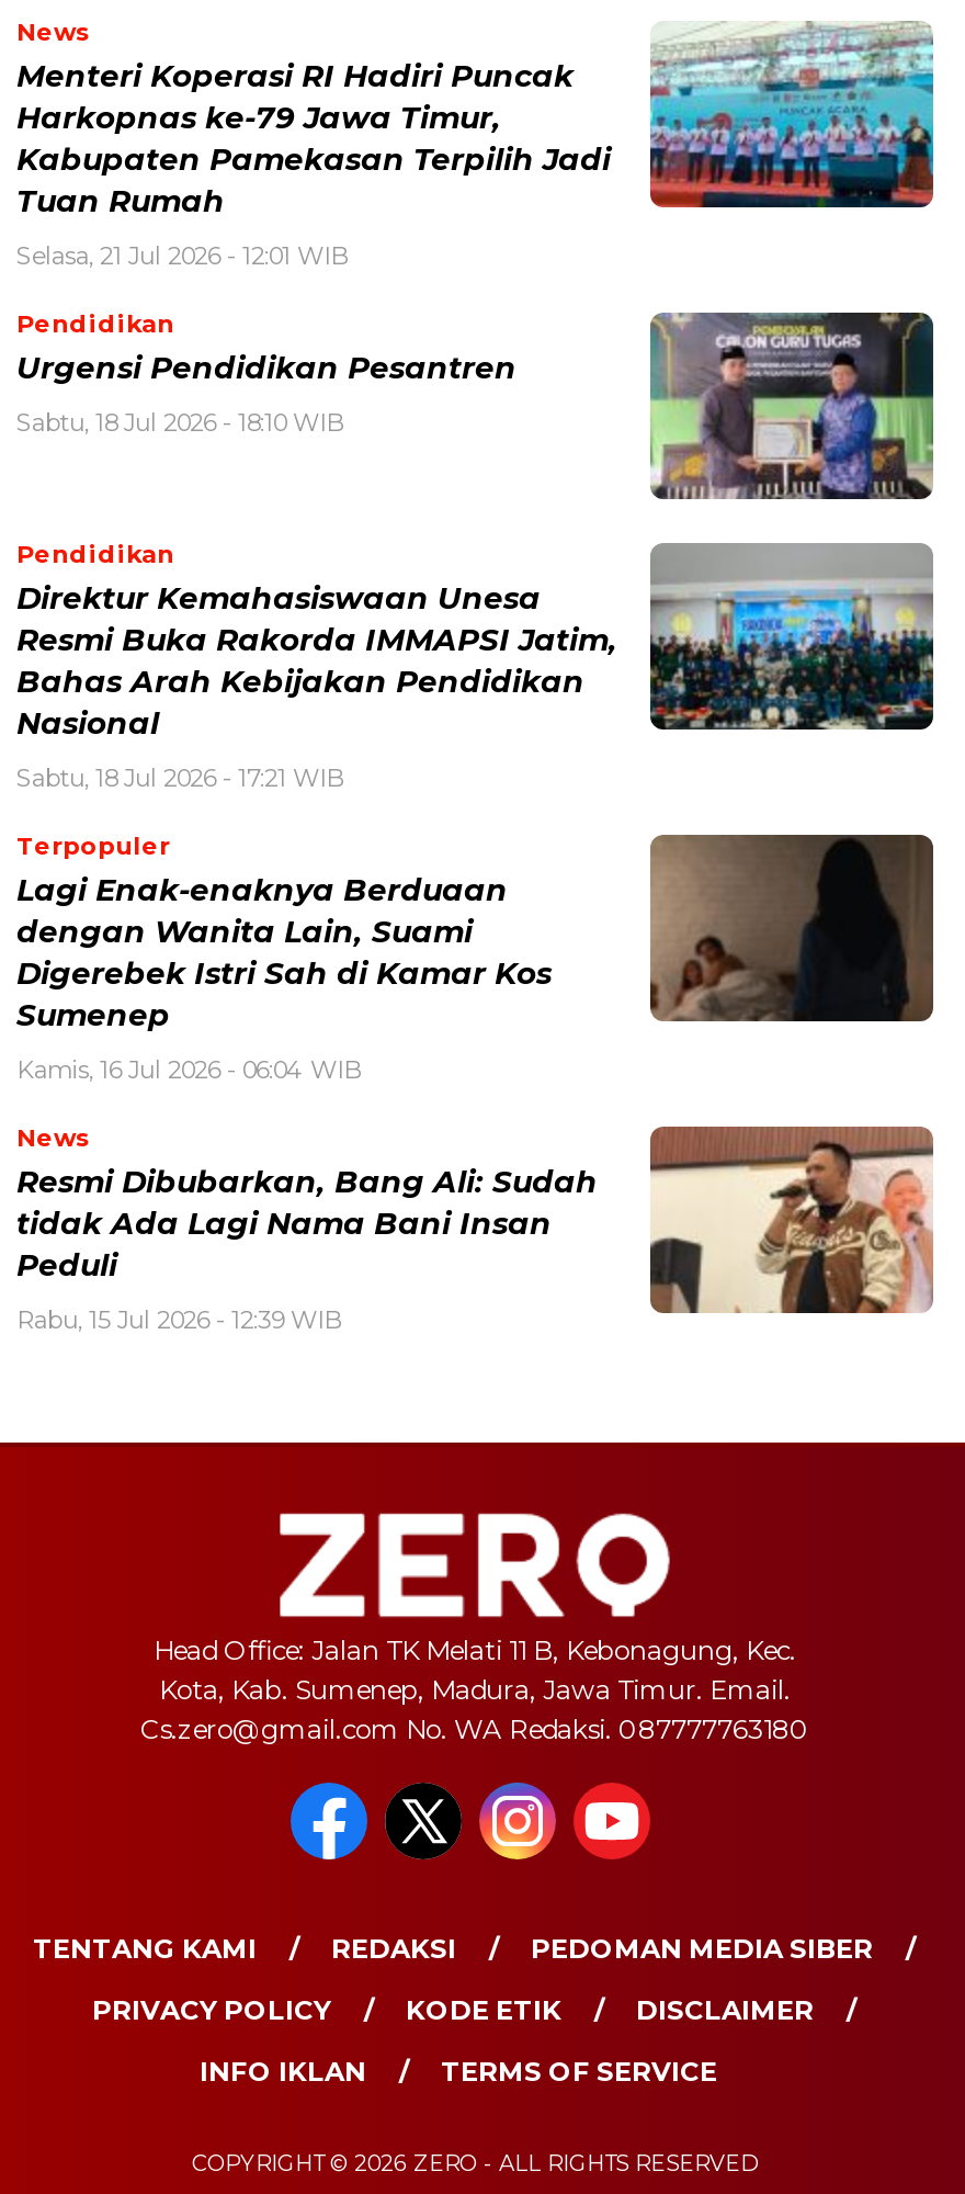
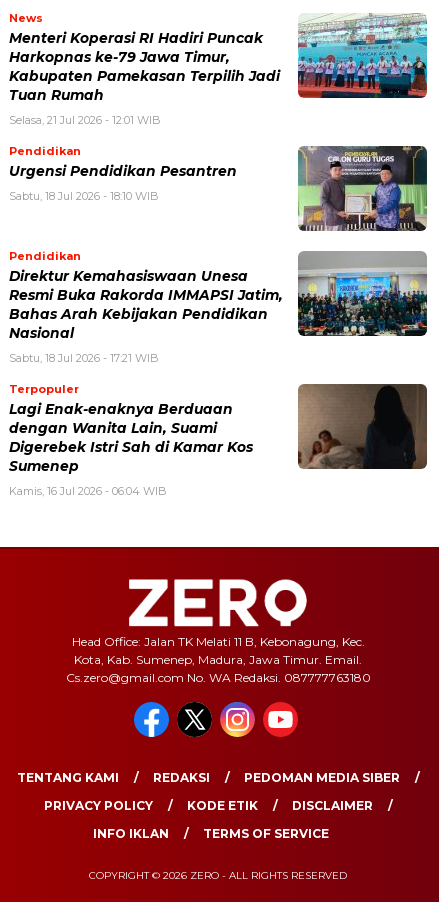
- [image]
- News
- Resmi Dibubarkan, Bang Ali: Sudah
- tidak Ada Lagi Nama Bani Insan
- Peduli
- Rabu, 15 Jul 2026 - 12:39 WIB
